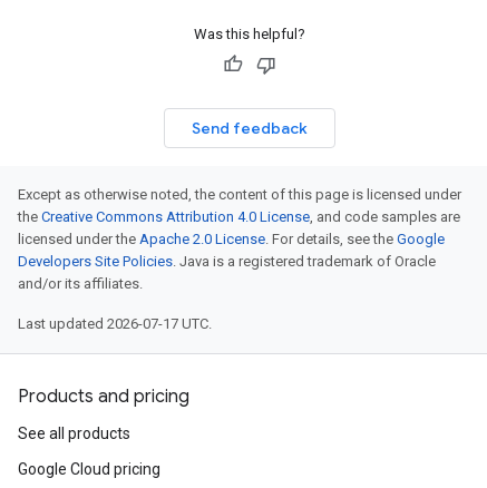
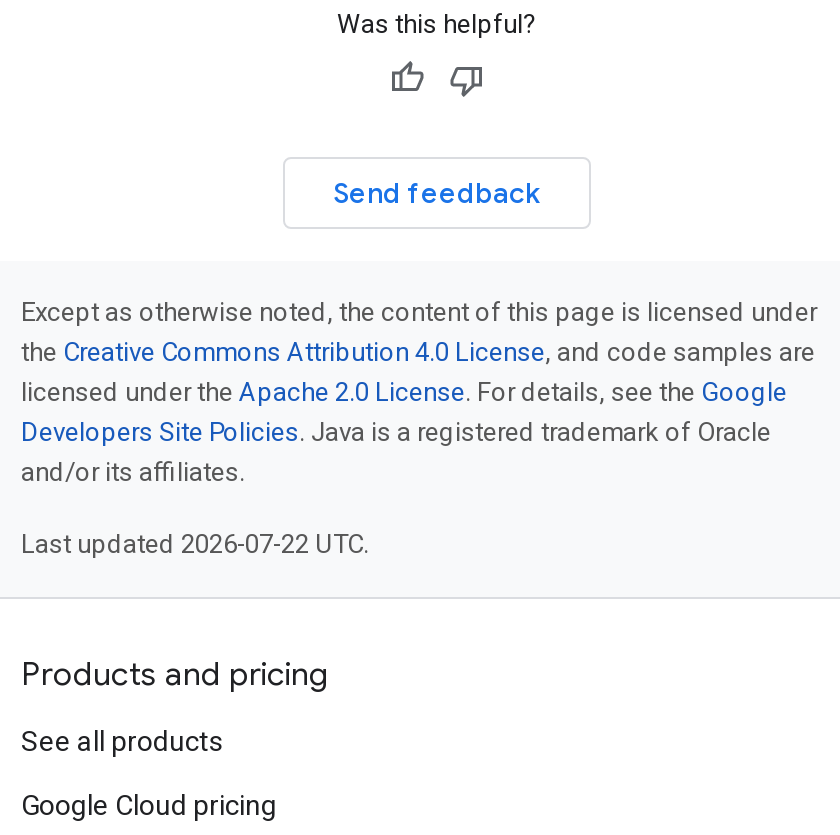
- Last updated 2026-07-17 UTC.
+ Last updated 2026-07-22 UTC.
